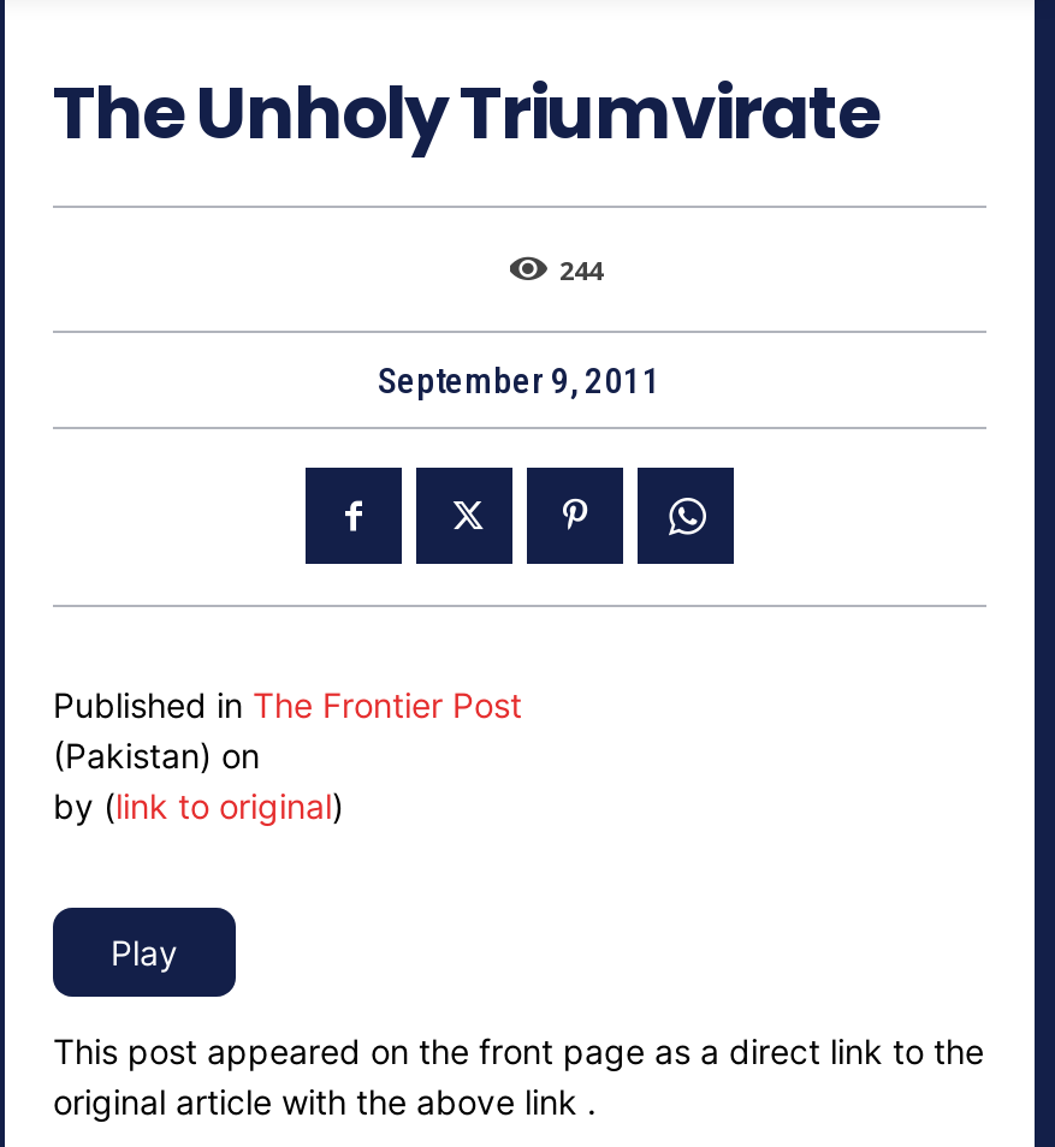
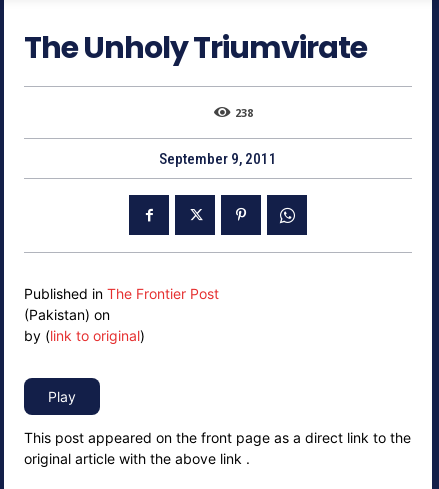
- 244
+ 238
